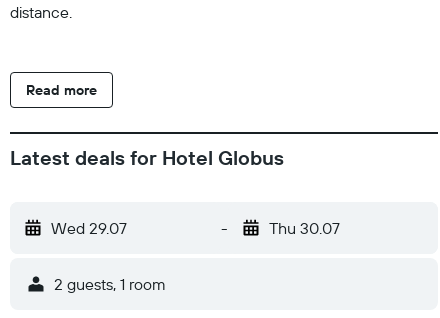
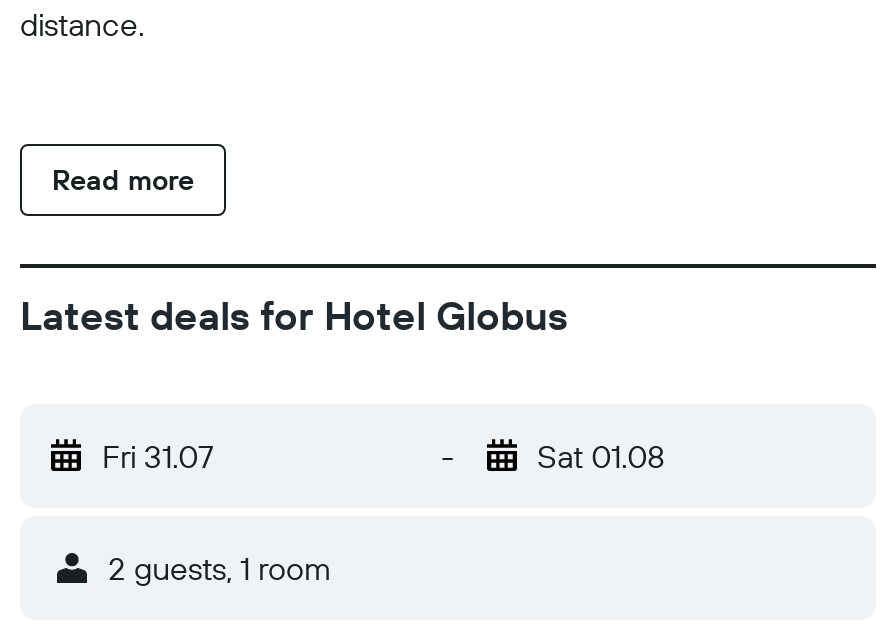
- Wed 29.07
+ Fri 31.07

- Thu 30.07
+ Sat 01.08
